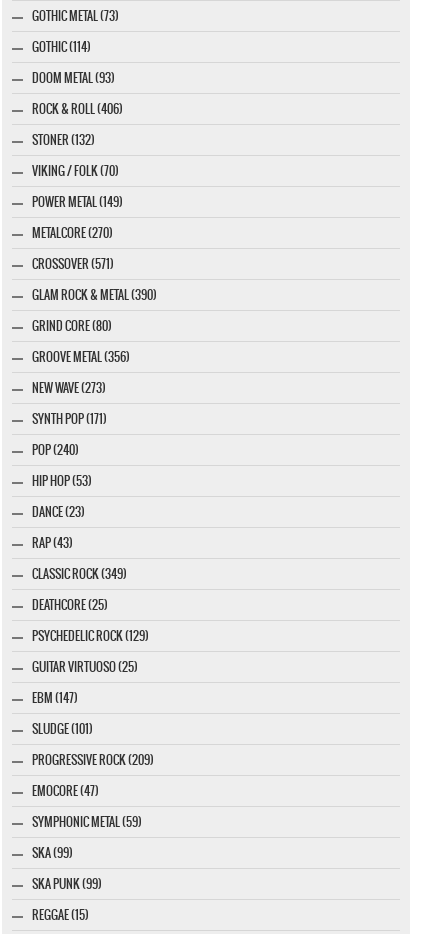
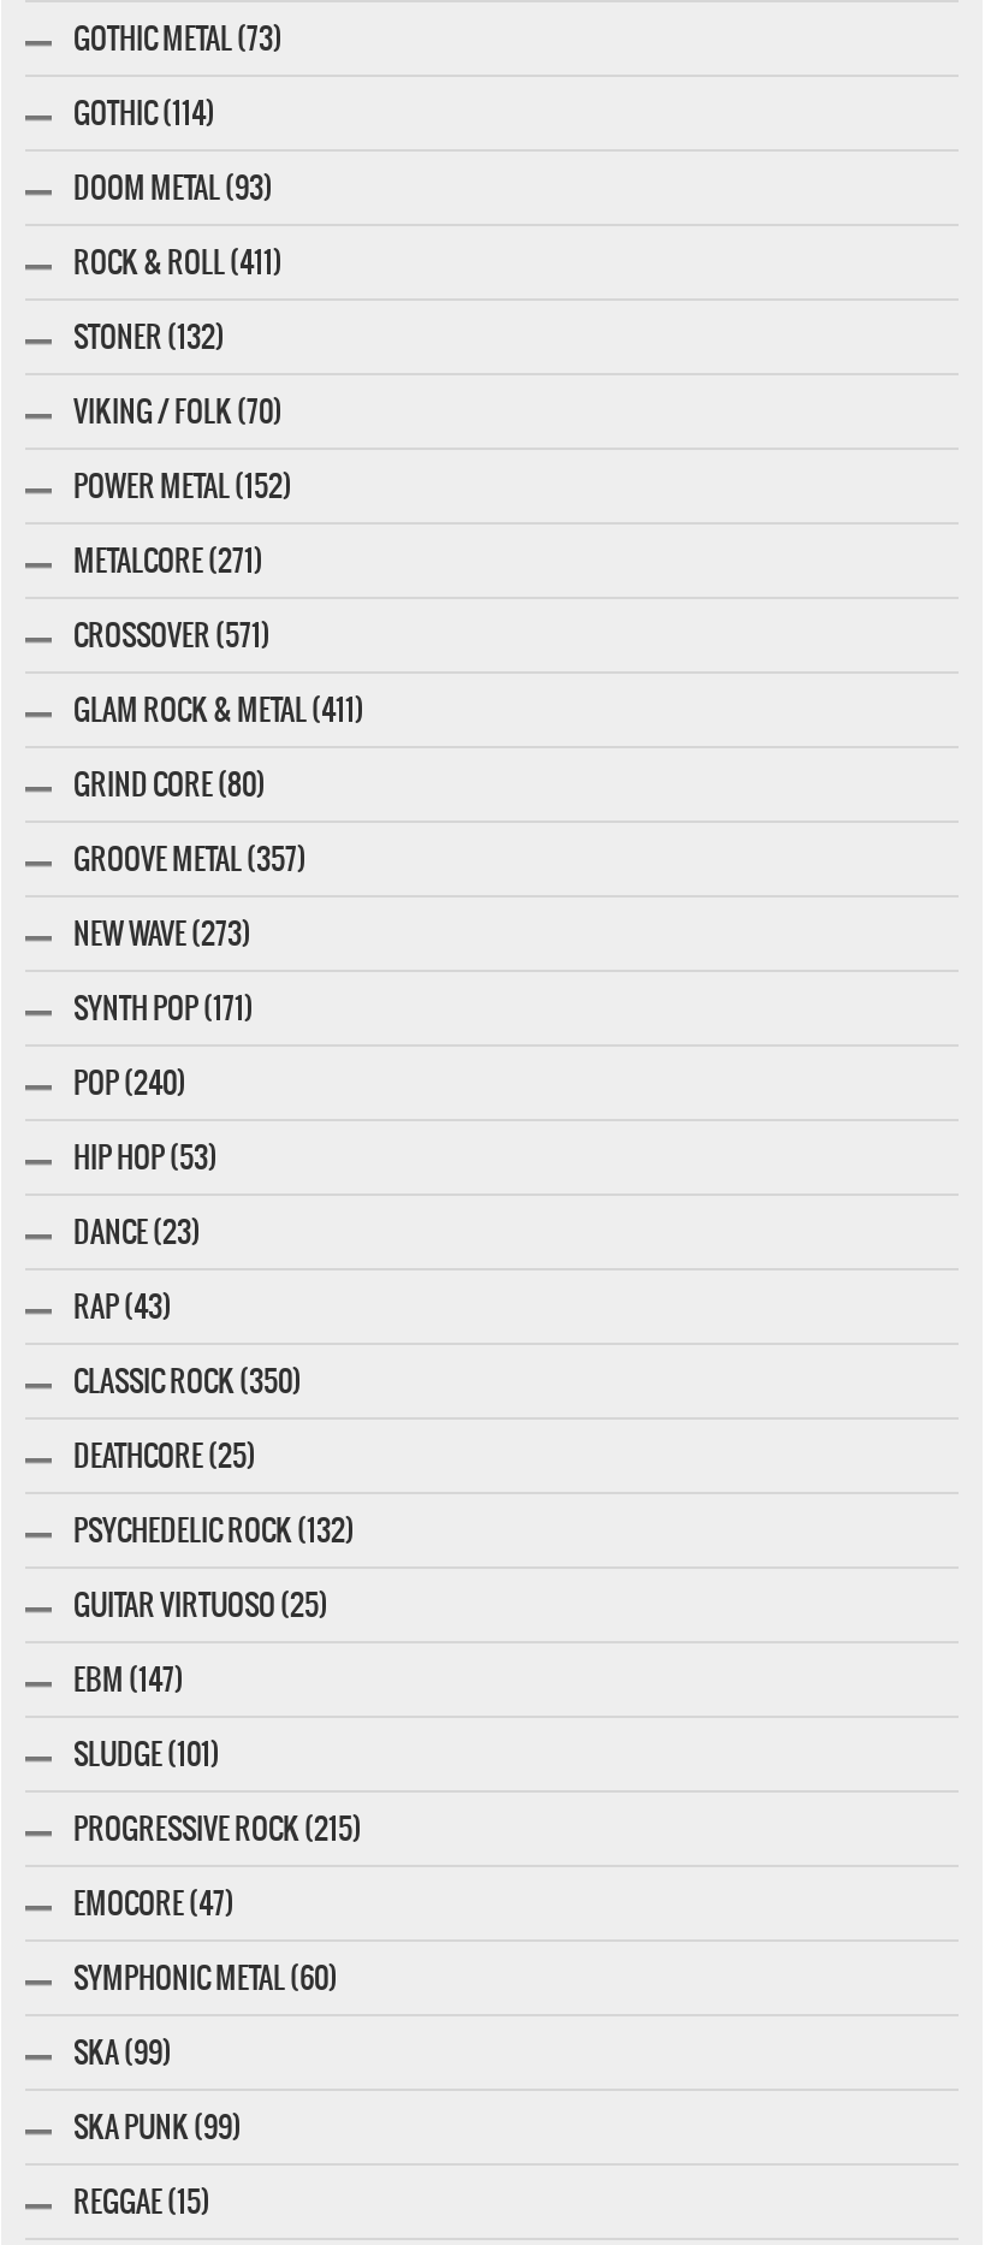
- ROCK & ROLL (406)
+ ROCK & ROLL (411)

- POWER METAL (149)
+ POWER METAL (152)

- METALCORE (270)
+ METALCORE (271)

- GLAM ROCK & METAL (390)
+ GLAM ROCK & METAL (411)

- GROOVE METAL (356)
+ GROOVE METAL (357)

- CLASSIC ROCK (349)
+ CLASSIC ROCK (350)

- PSYCHEDELIC ROCK (129)
+ PSYCHEDELIC ROCK (132)

- PROGRESSIVE ROCK (209)
+ PROGRESSIVE ROCK (215)

- SYMPHONIC METAL (59)
+ SYMPHONIC METAL (60)
